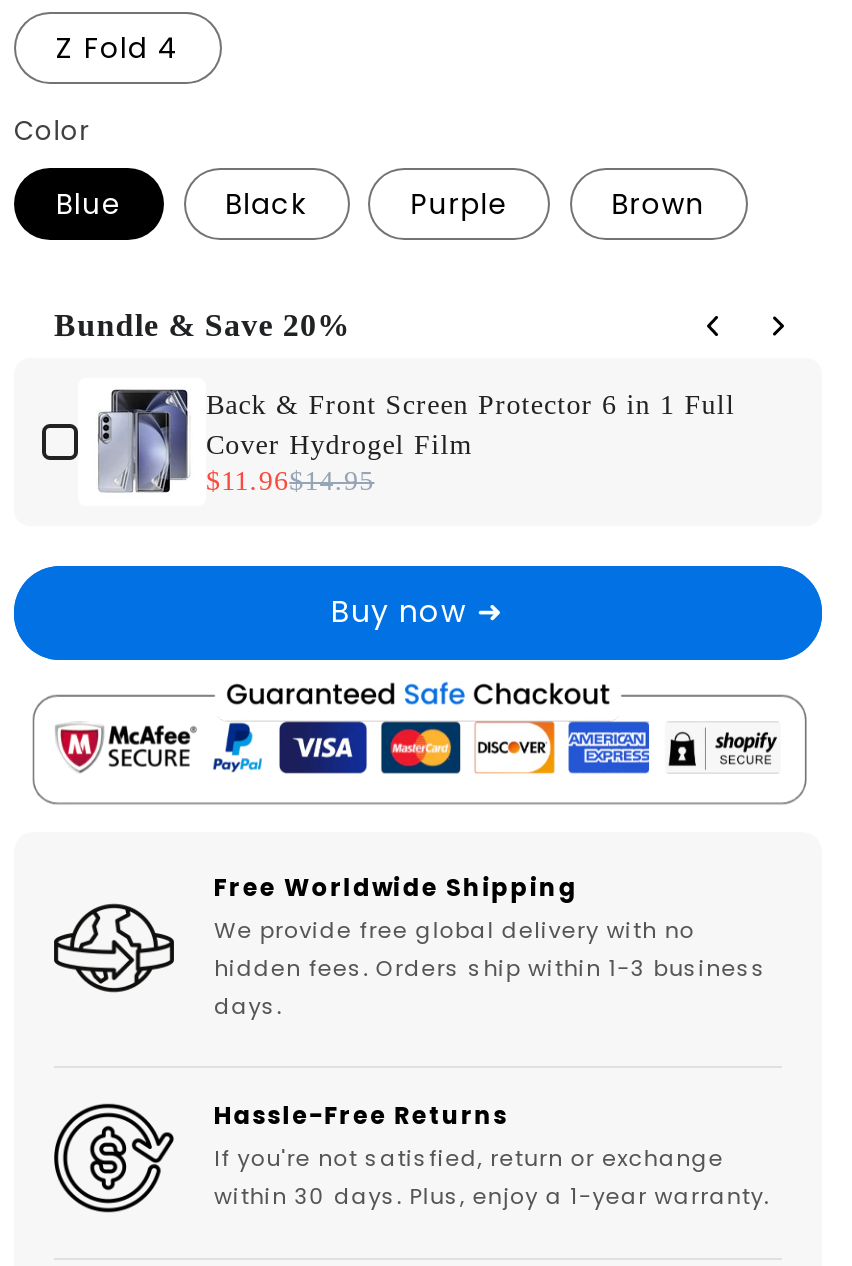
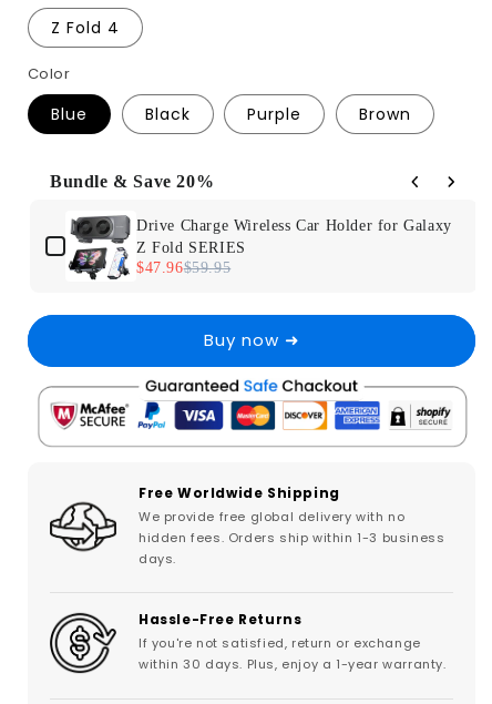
- [image]
- Back & Front Screen Protector 6 in 1 Full
- Cover Hydrogel Film
- $11.96$14.95
+ [image]
+ Drive Charge Wireless Car Holder for Galaxy
+ Z Fold SERIES
+ $47.96$59.95
